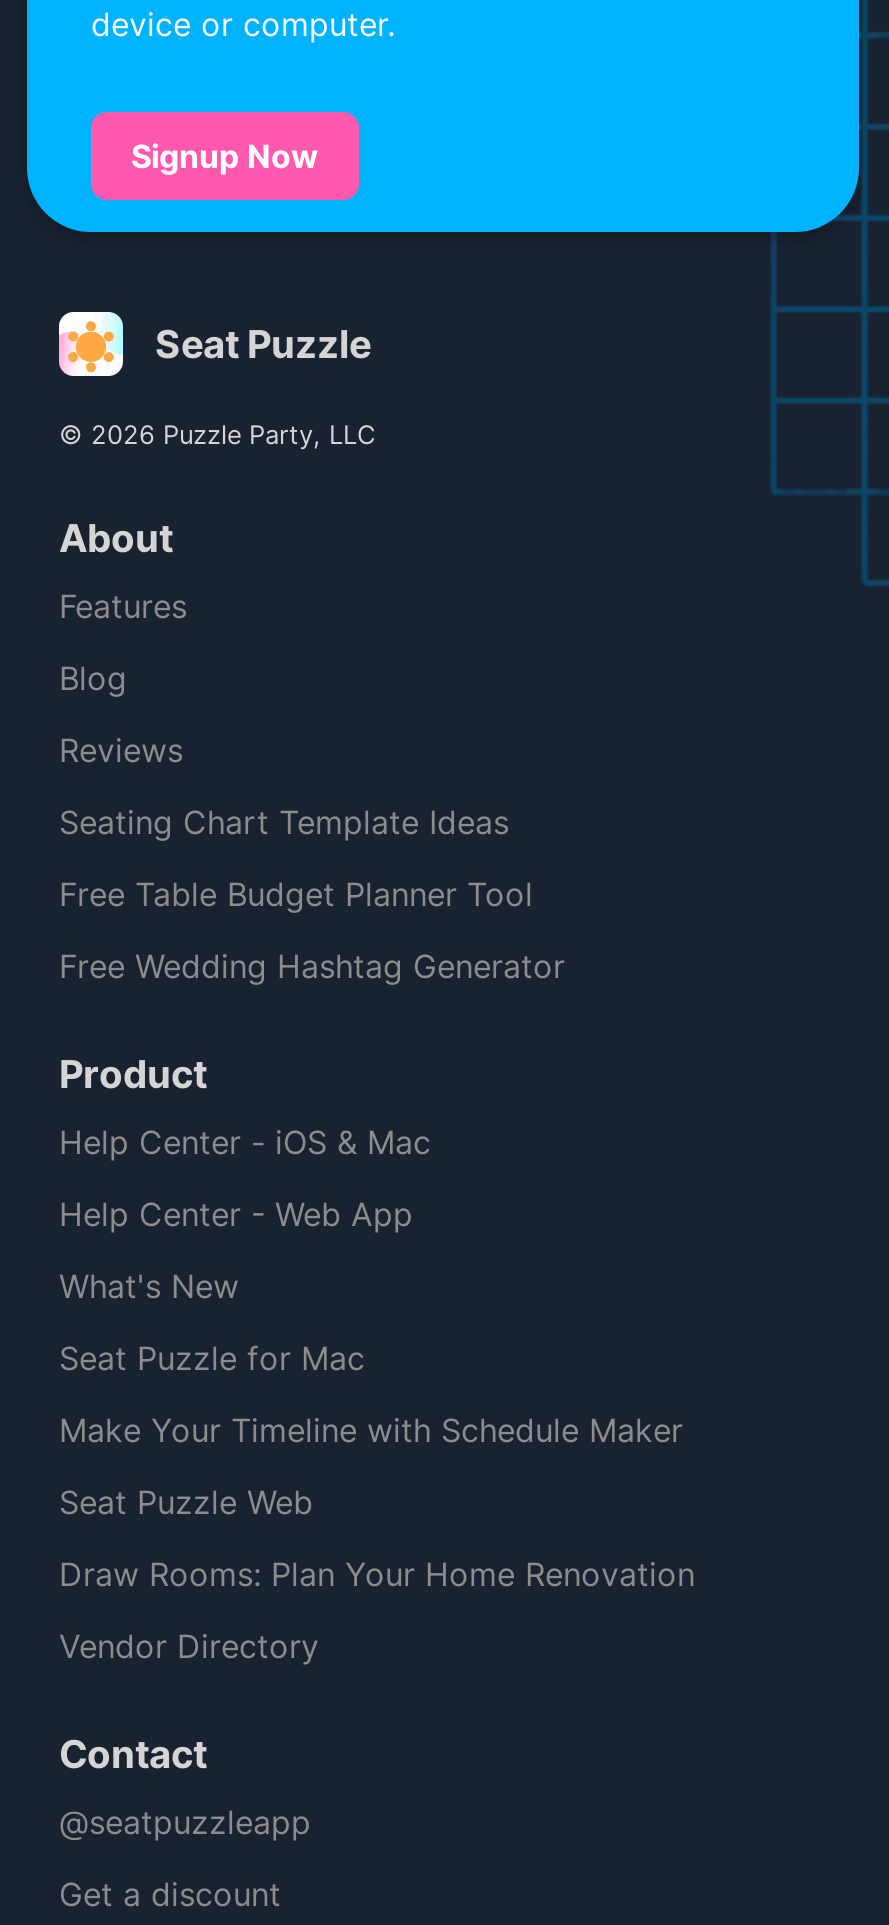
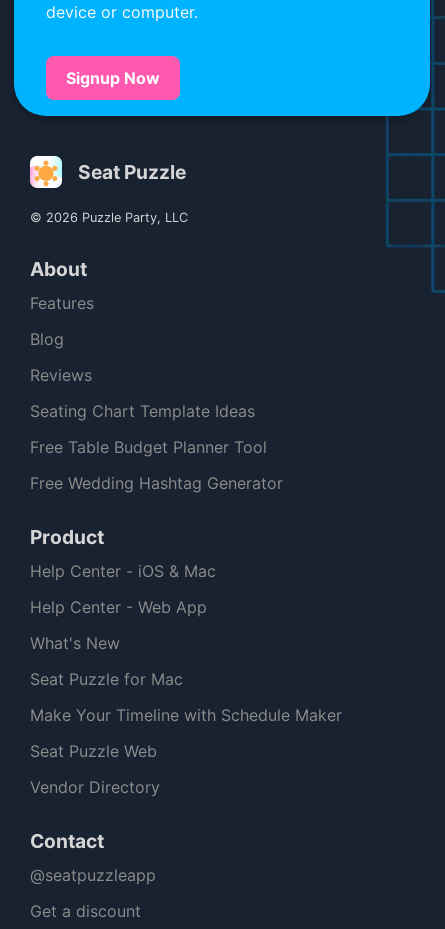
- Draw Rooms: Plan Your Home Renovation
